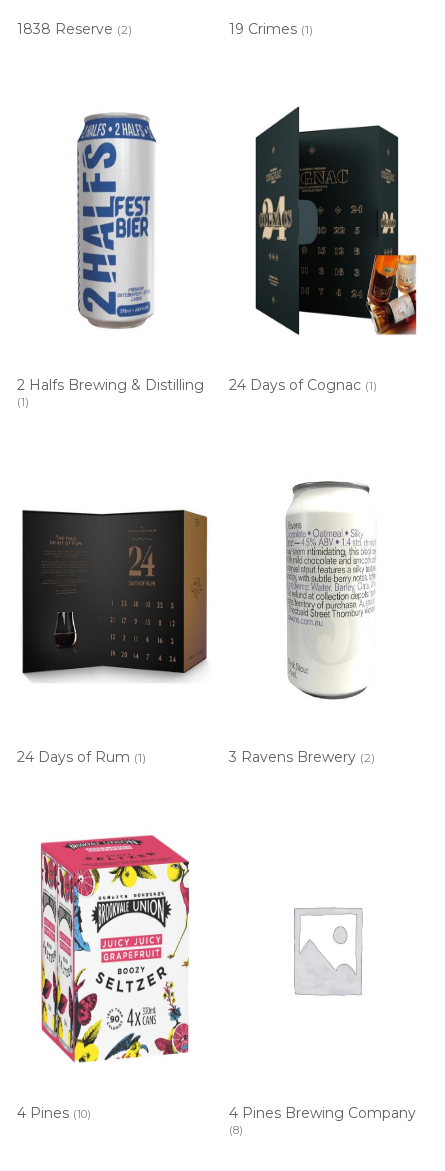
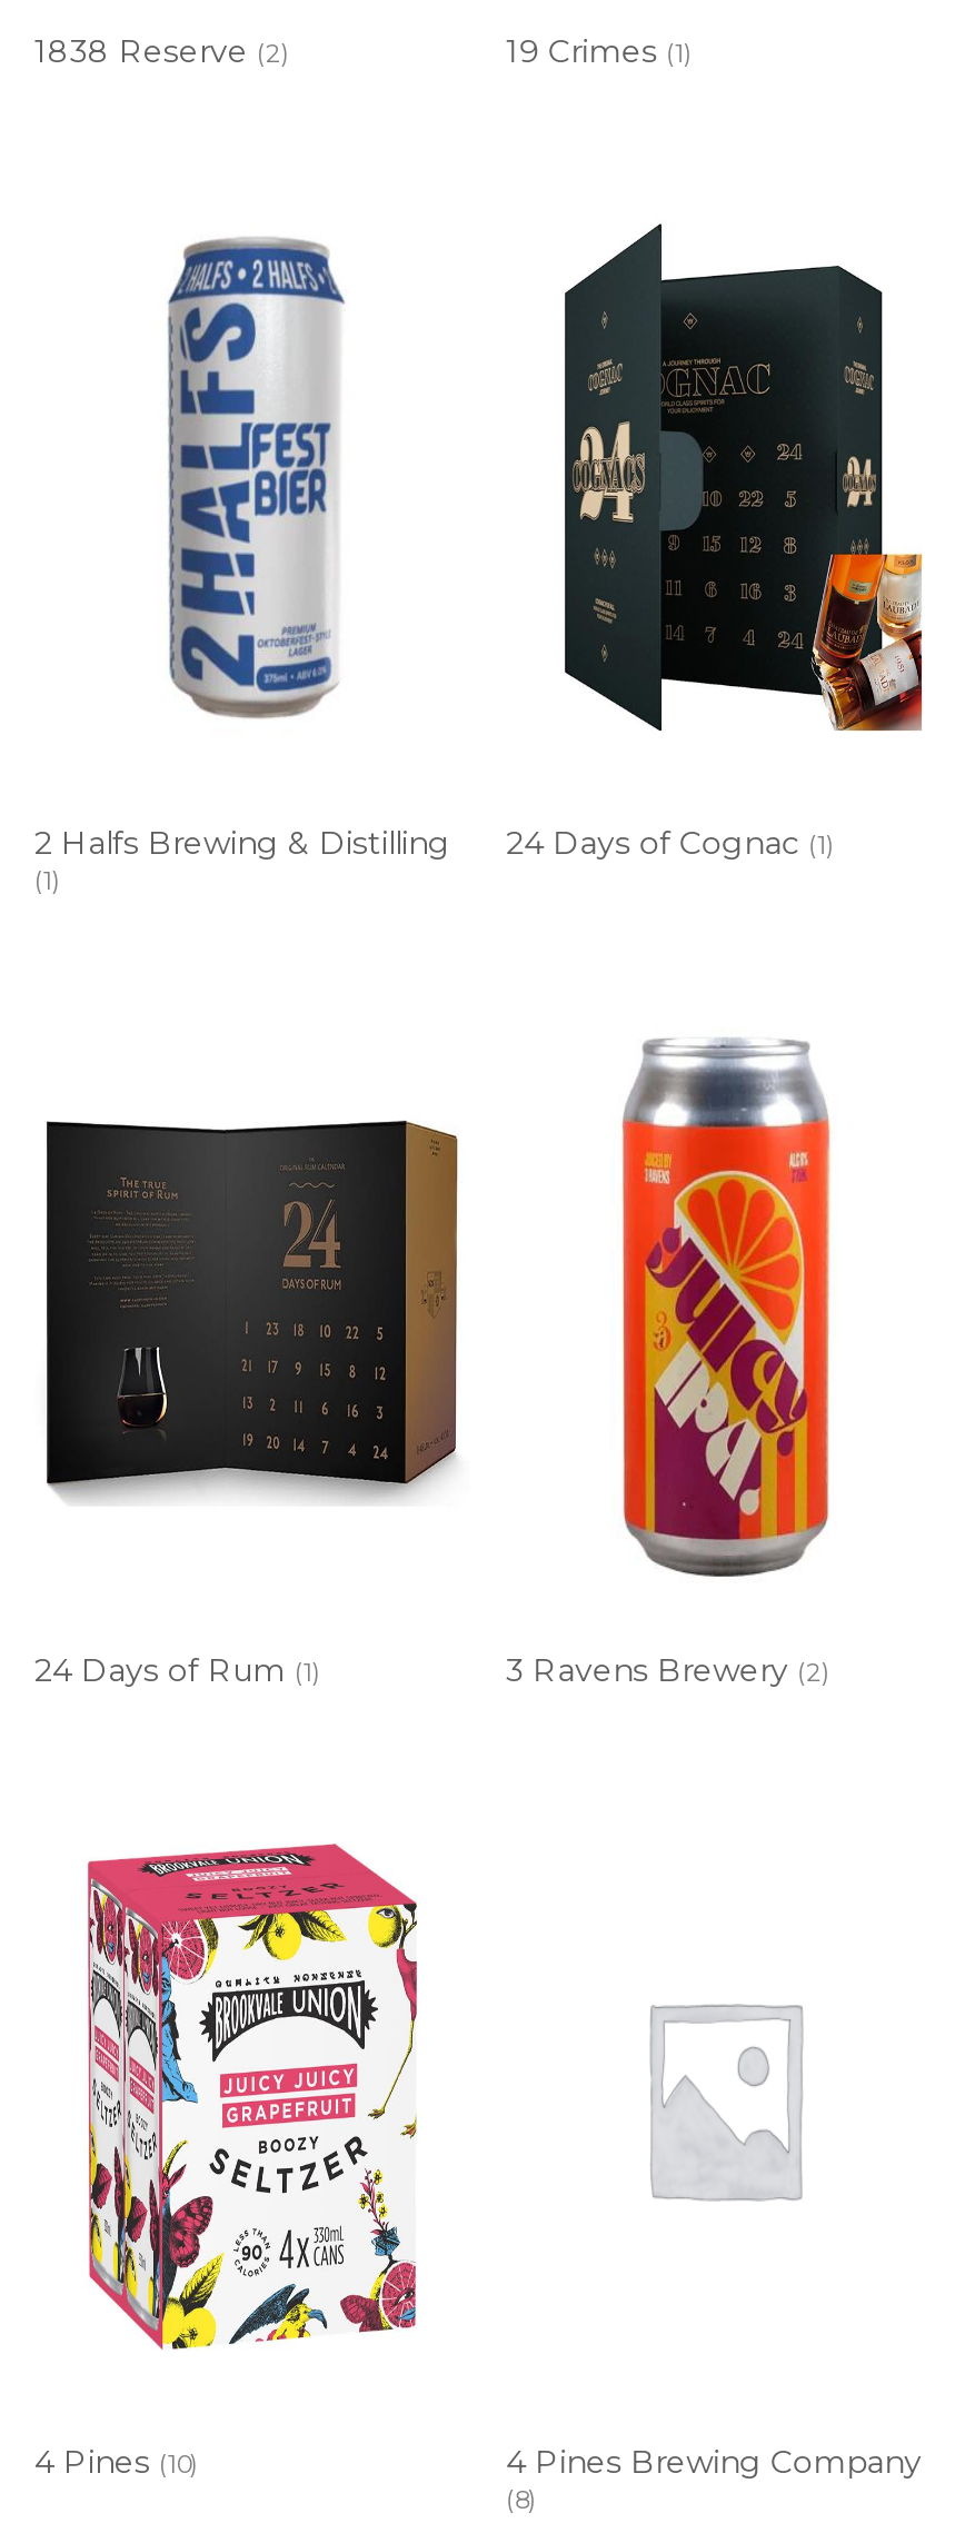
- [image]
+ [image]
